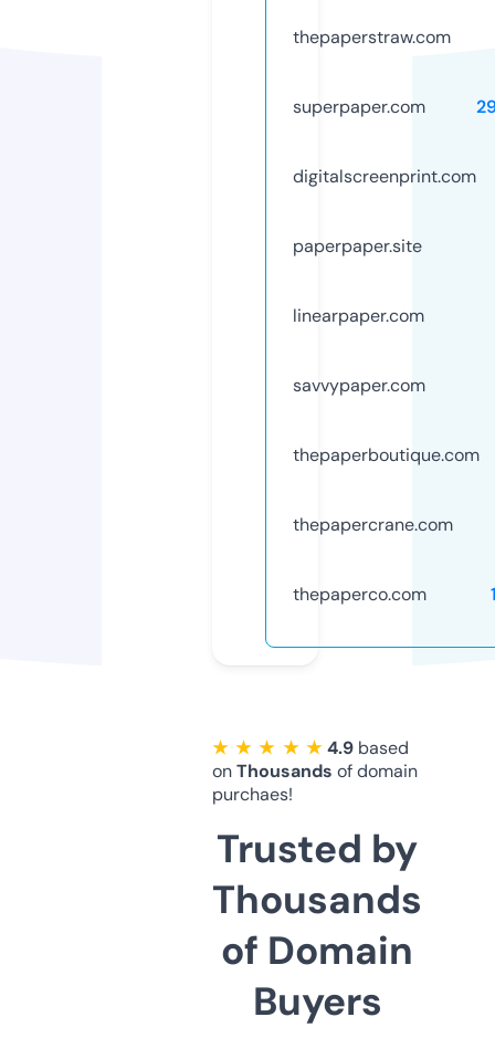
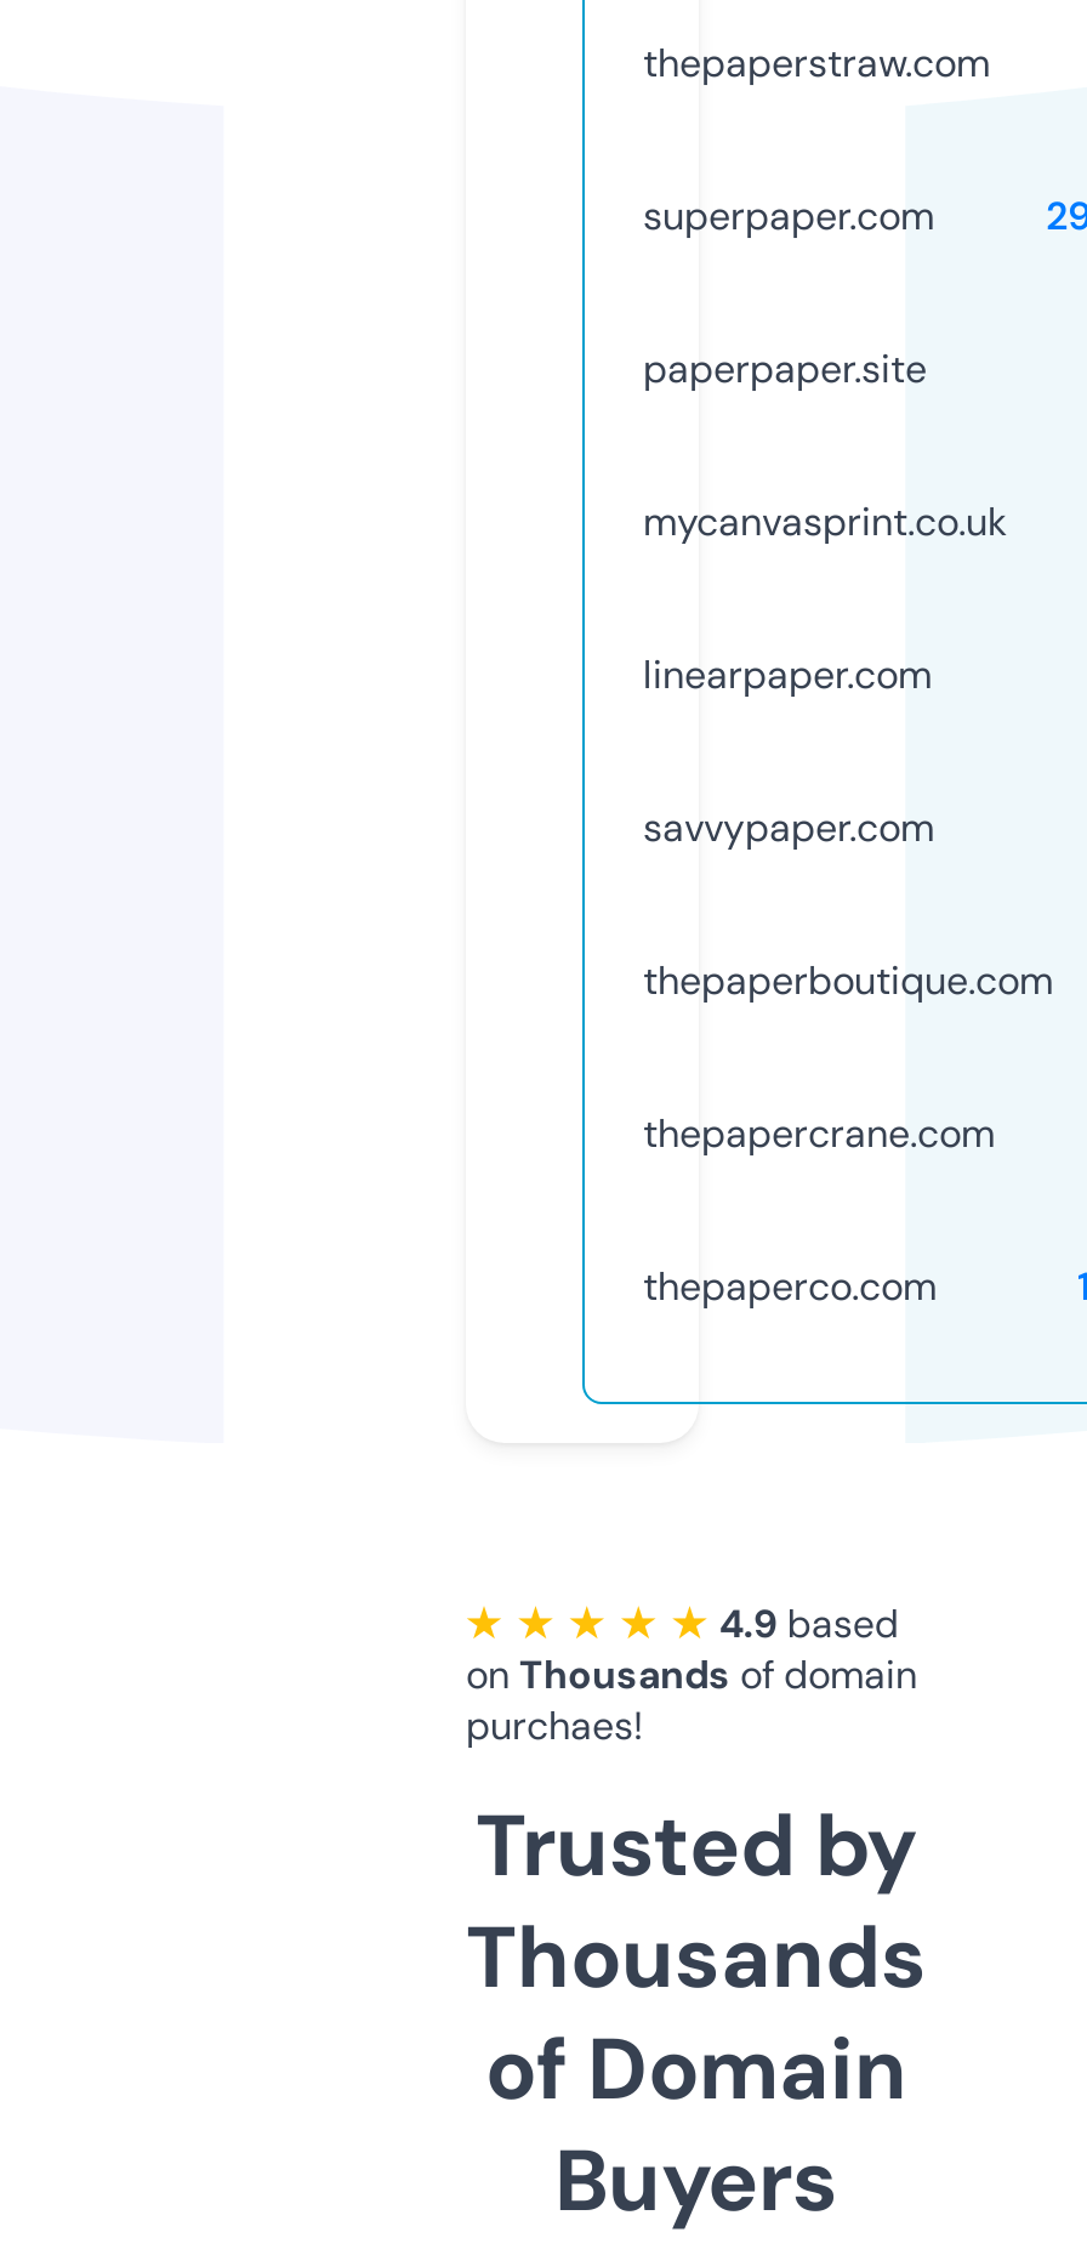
- digitalscreenprint.com

moved up: paperpaper.site

+ mycanvasprint.co.uk
